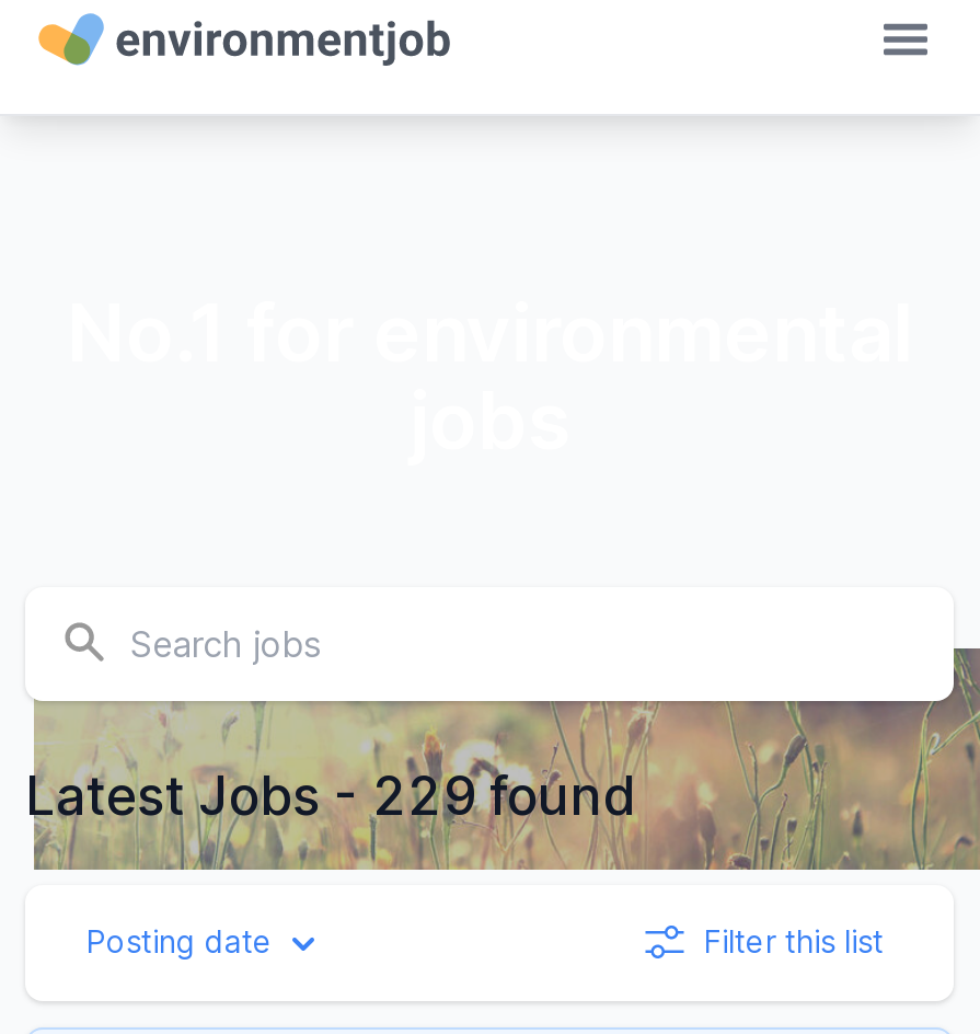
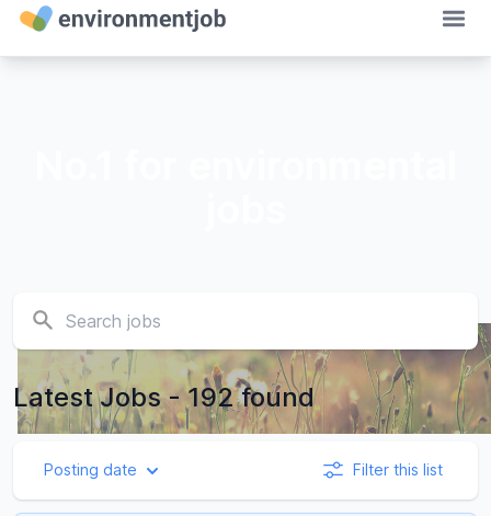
- Latest Jobs - 229 found
+ Latest Jobs - 192 found
